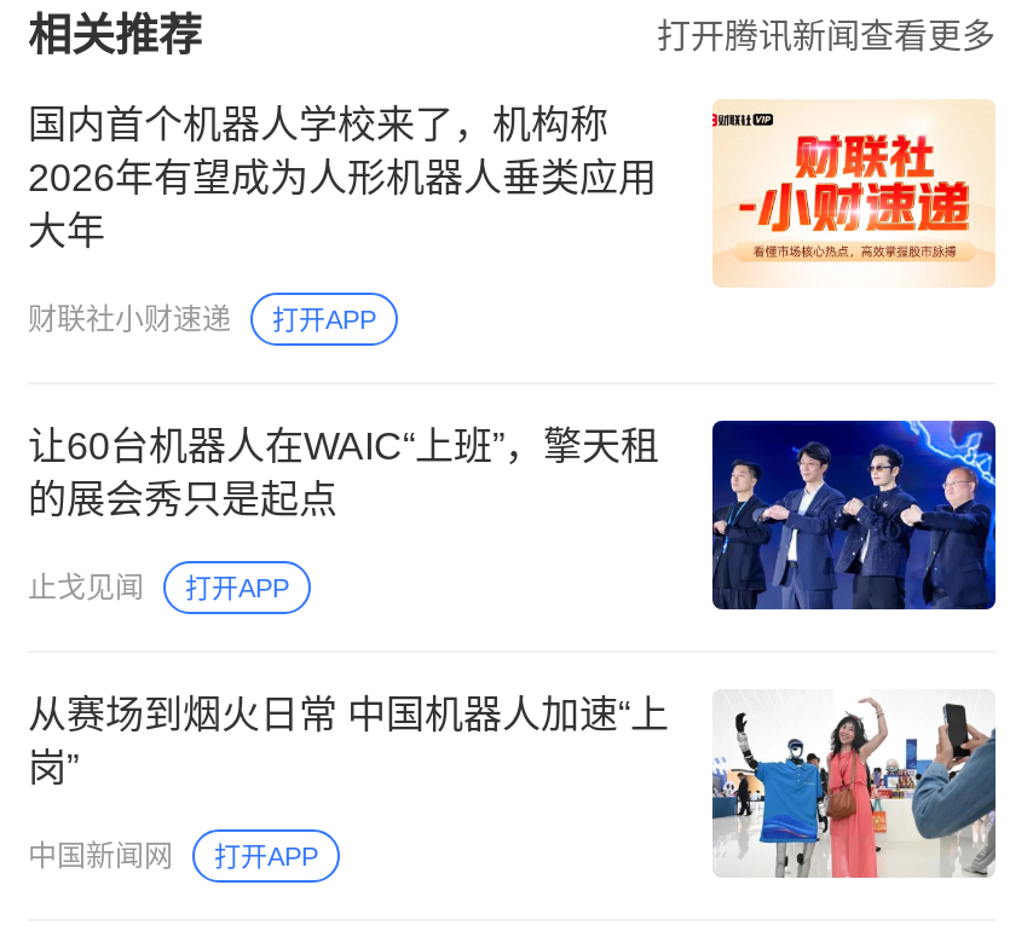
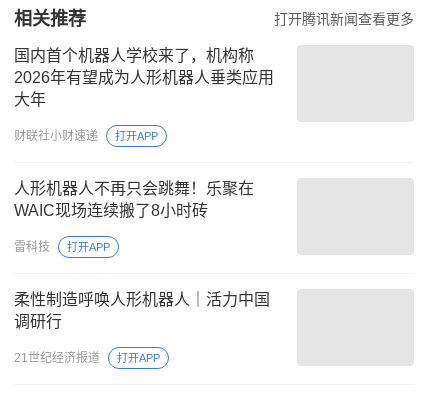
- [image]

- 让60台机器人在WAIC“上班”，擎天租
- 的展会秀只是起点
+ 人形机器人不再只会跳舞！乐聚在
+ WAIC现场连续搬了8小时砖

- [image]

- 止戈见闻
+ 雷科技

- 从赛场到烟火日常 中国机器人加速“上
- 岗”
+ 柔性制造呼唤人形机器人｜活力中国
+ 调研行

- [image]

- 中国新闻网
+ 21世纪经济报道
